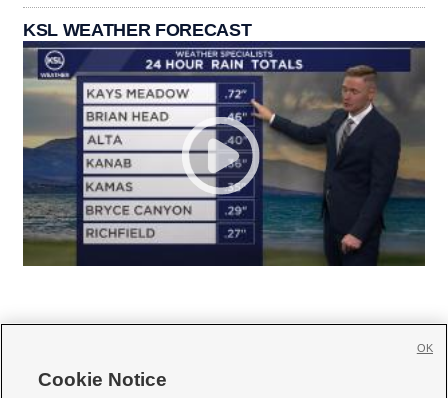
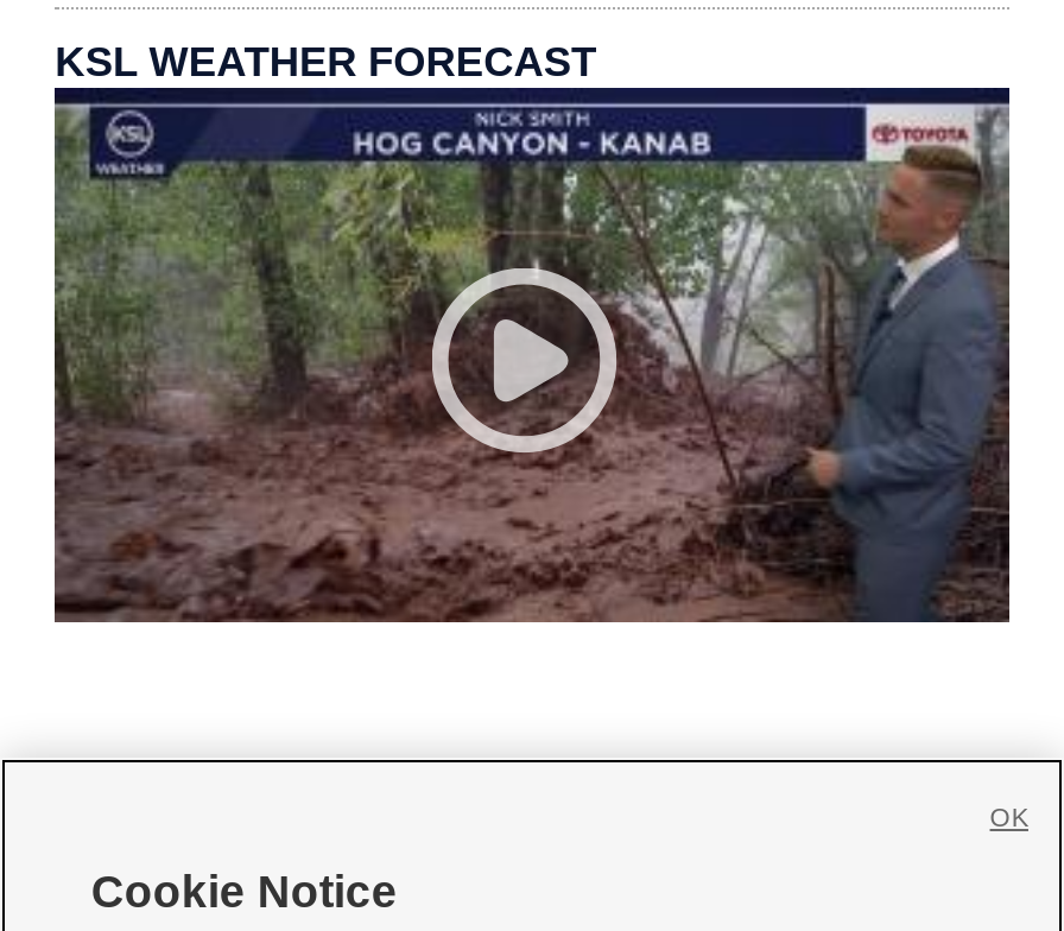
- [image]
+ [image]
